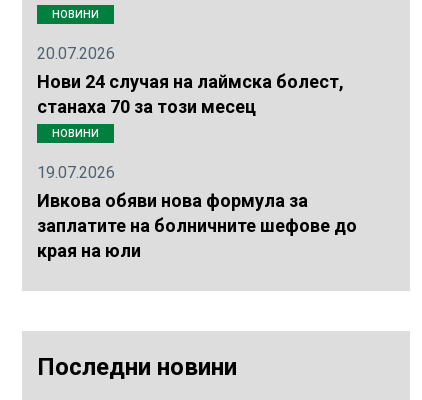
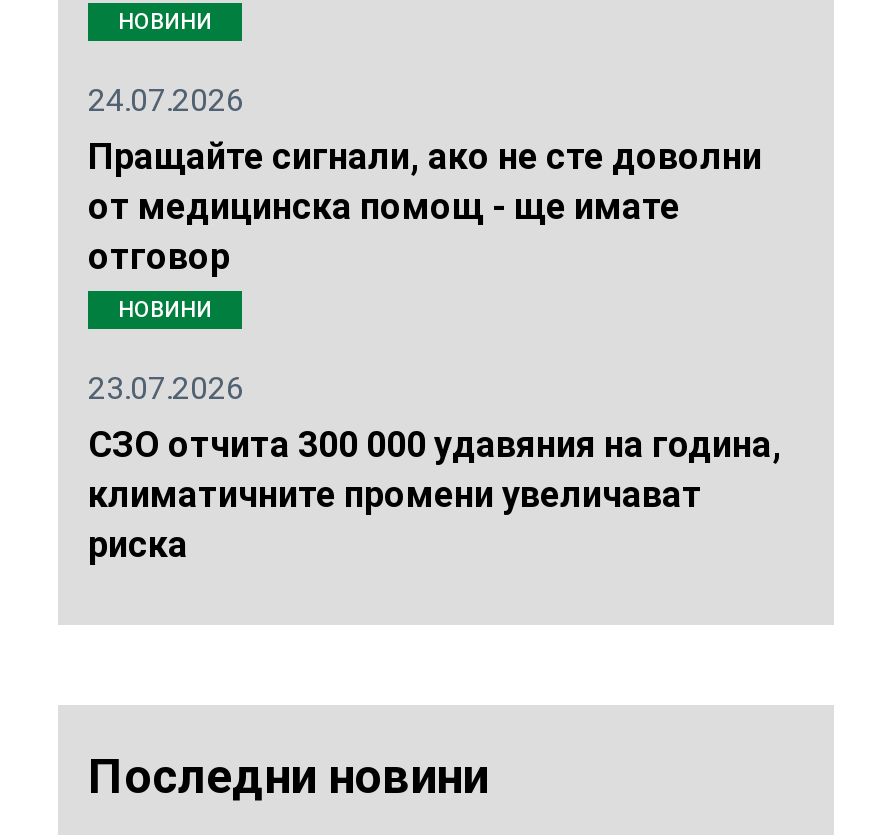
- 20.07.2026
- Нови 24 случая на лаймска болест,
- станаха 70 за този месец
+ 24.07.2026
+ Пращайте сигнали, ако не сте доволни
+ от медицинска помощ - ще имате
+ отговор

- 19.07.2026
- Ивкова обяви нова формула за
- заплатите на болничните шефове до
- края на юли
+ 23.07.2026
+ СЗО отчита 300 000 удавяния на година,
+ климатичните промени увеличават
+ риска
